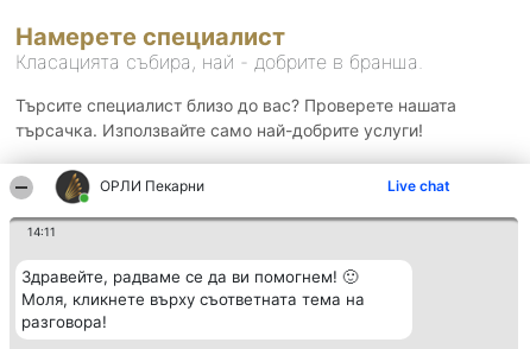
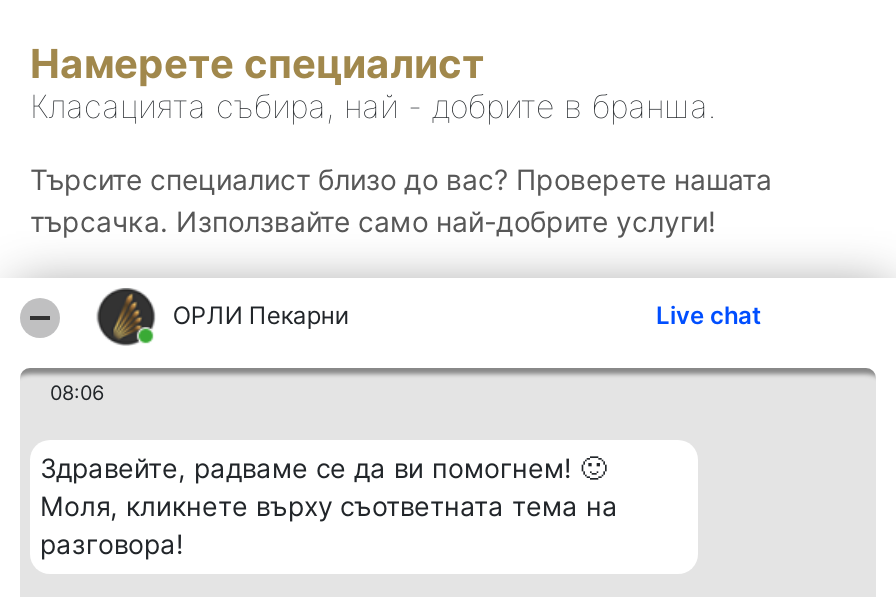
- 14:11
+ 08:06
